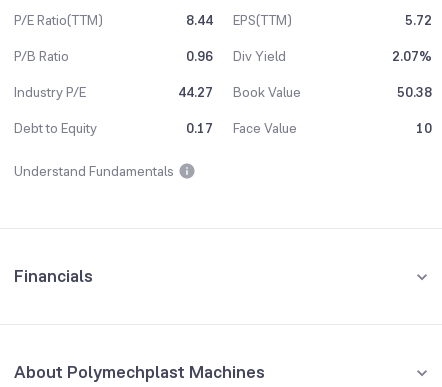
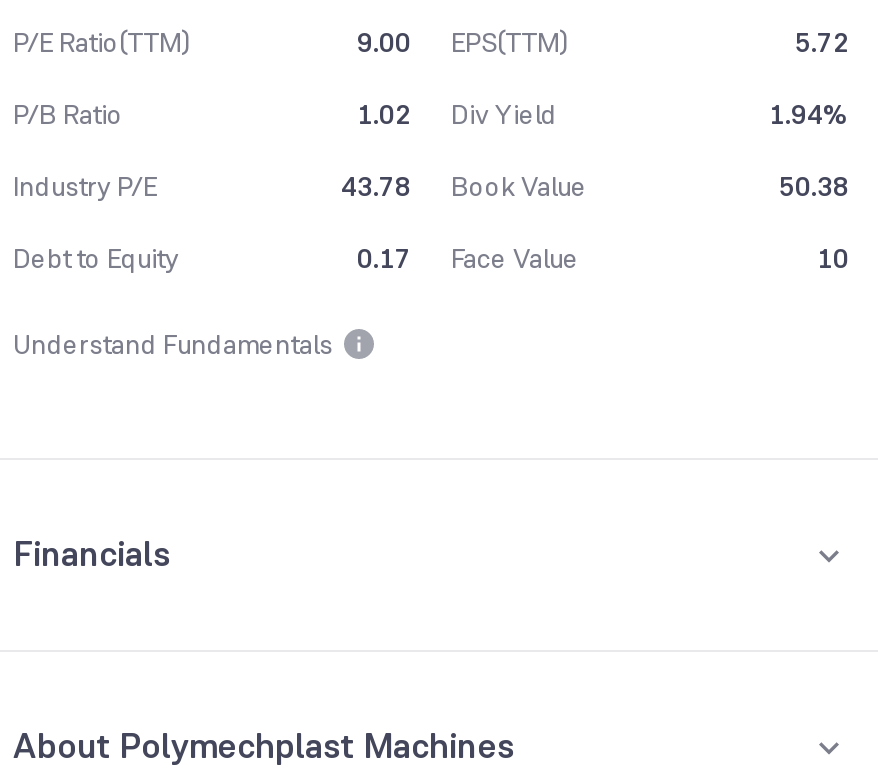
- 8.44 EPS(TTM)
+ 9.00 EPS(TTM)

- 0.96 Div Yield
+ 1.02 Div Yield

- 2.07%
+ 1.94%

- 44.27 Book Value
+ 43.78 Book Value
